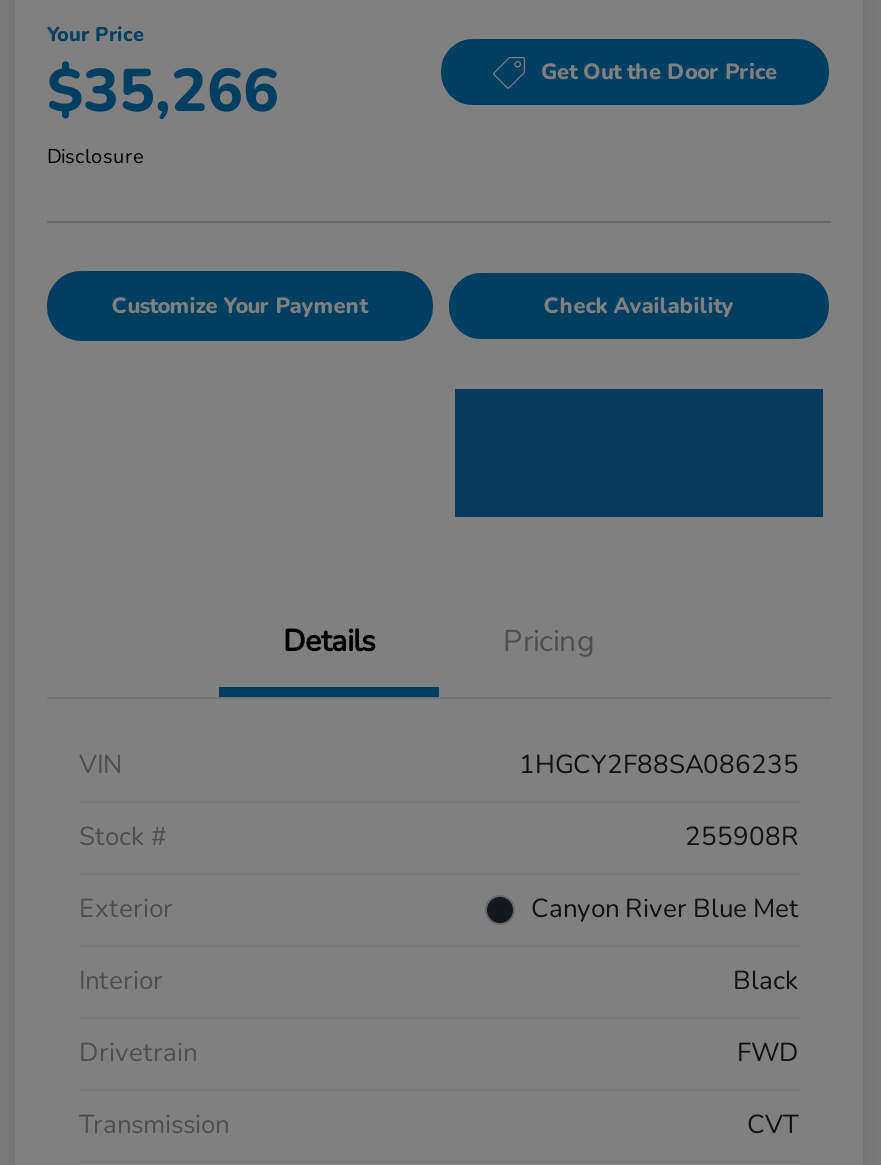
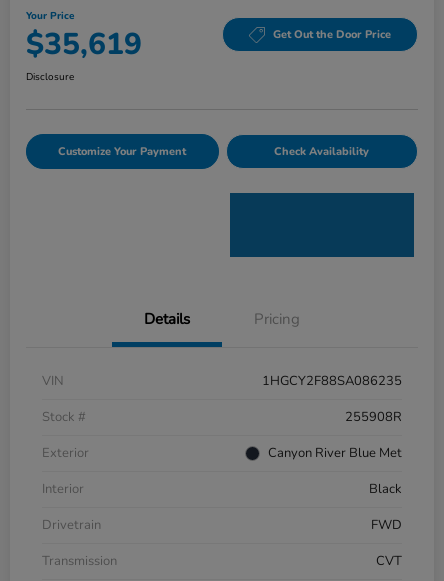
- $35,266
+ $35,619
